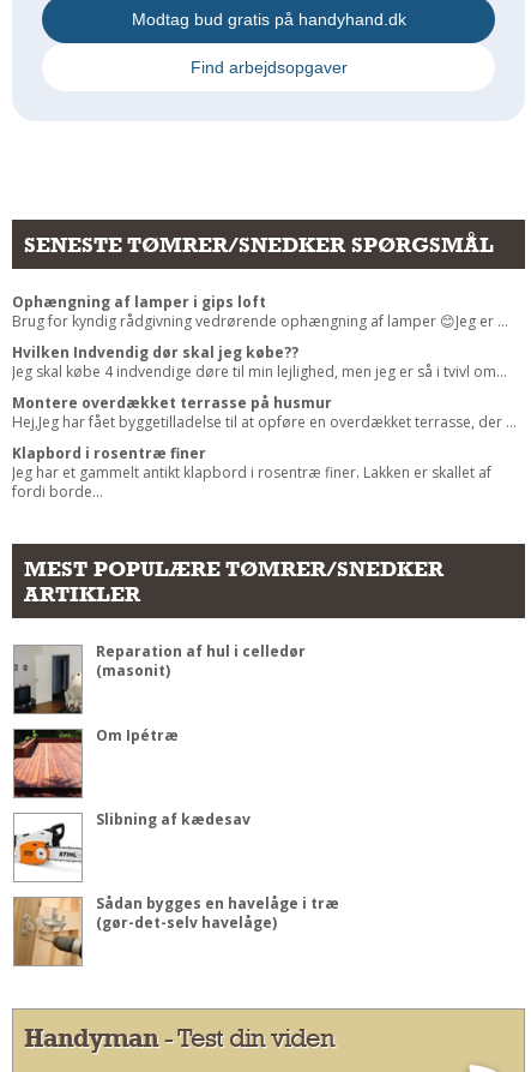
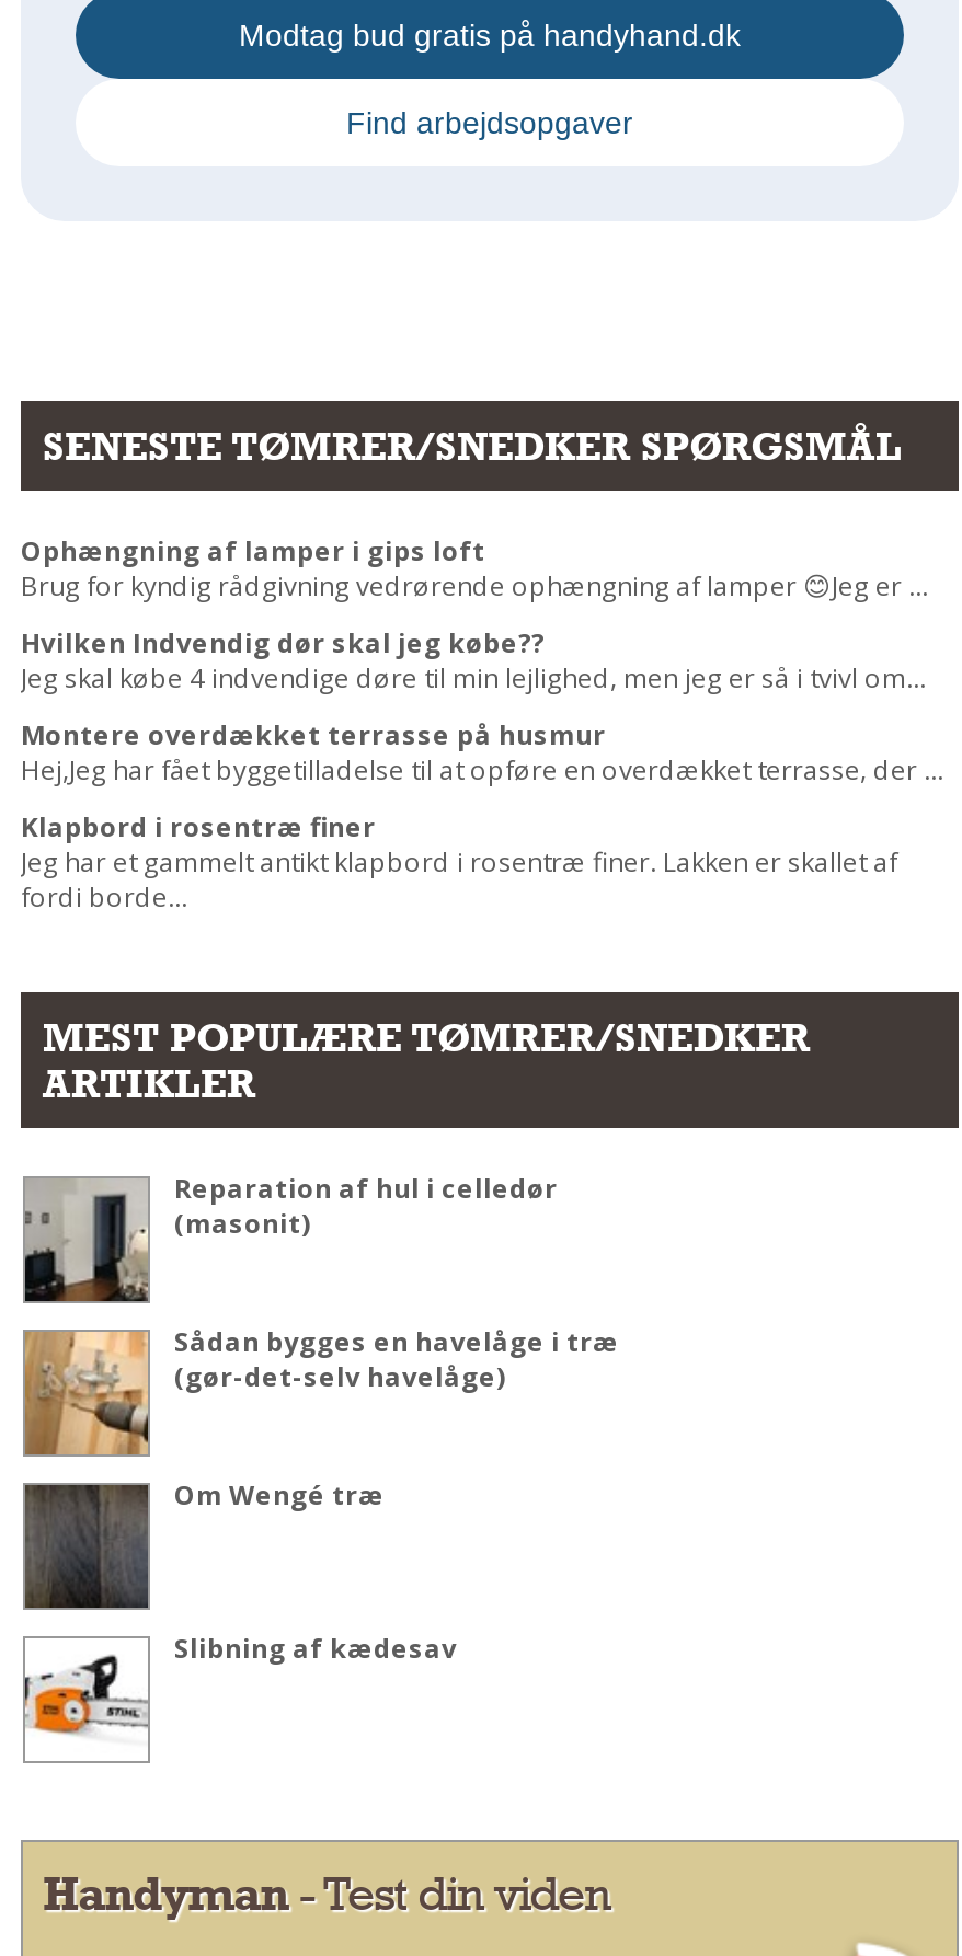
- [image]
- Om Ipétræ

moved down: [image] | Slibning af kædesav

moved up: [image] | Sådan bygges en havelåge i træ | (gør-det-selv havelåge)

+ [image]
+ Om Wengé træ
